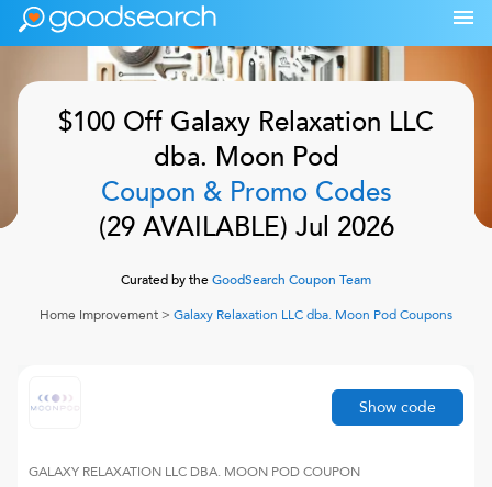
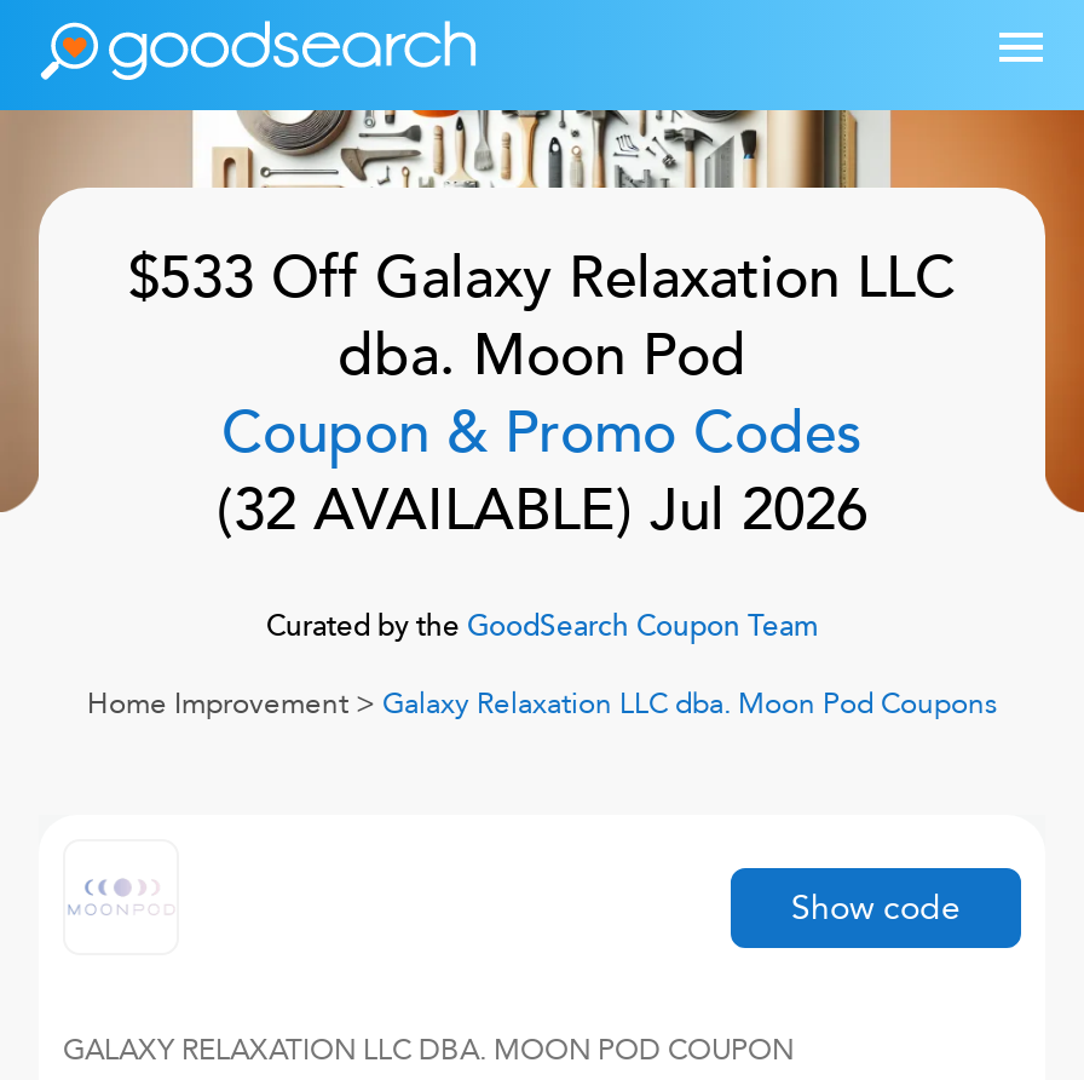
- $100 Off Galaxy Relaxation LLC
+ $533 Off Galaxy Relaxation LLC

- (29 AVAILABLE) Jul 2026
+ (32 AVAILABLE) Jul 2026
